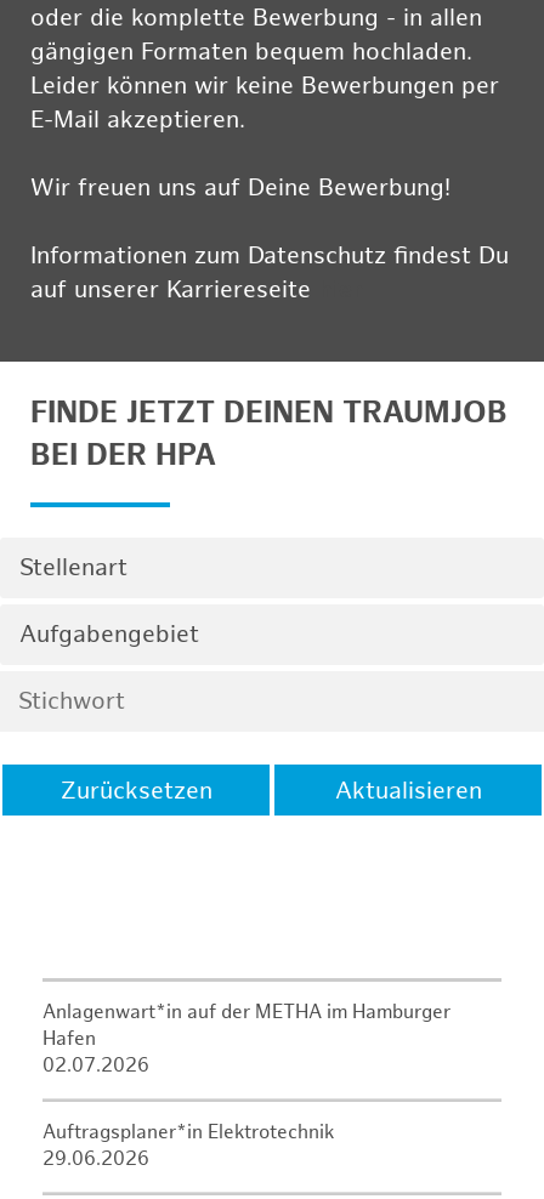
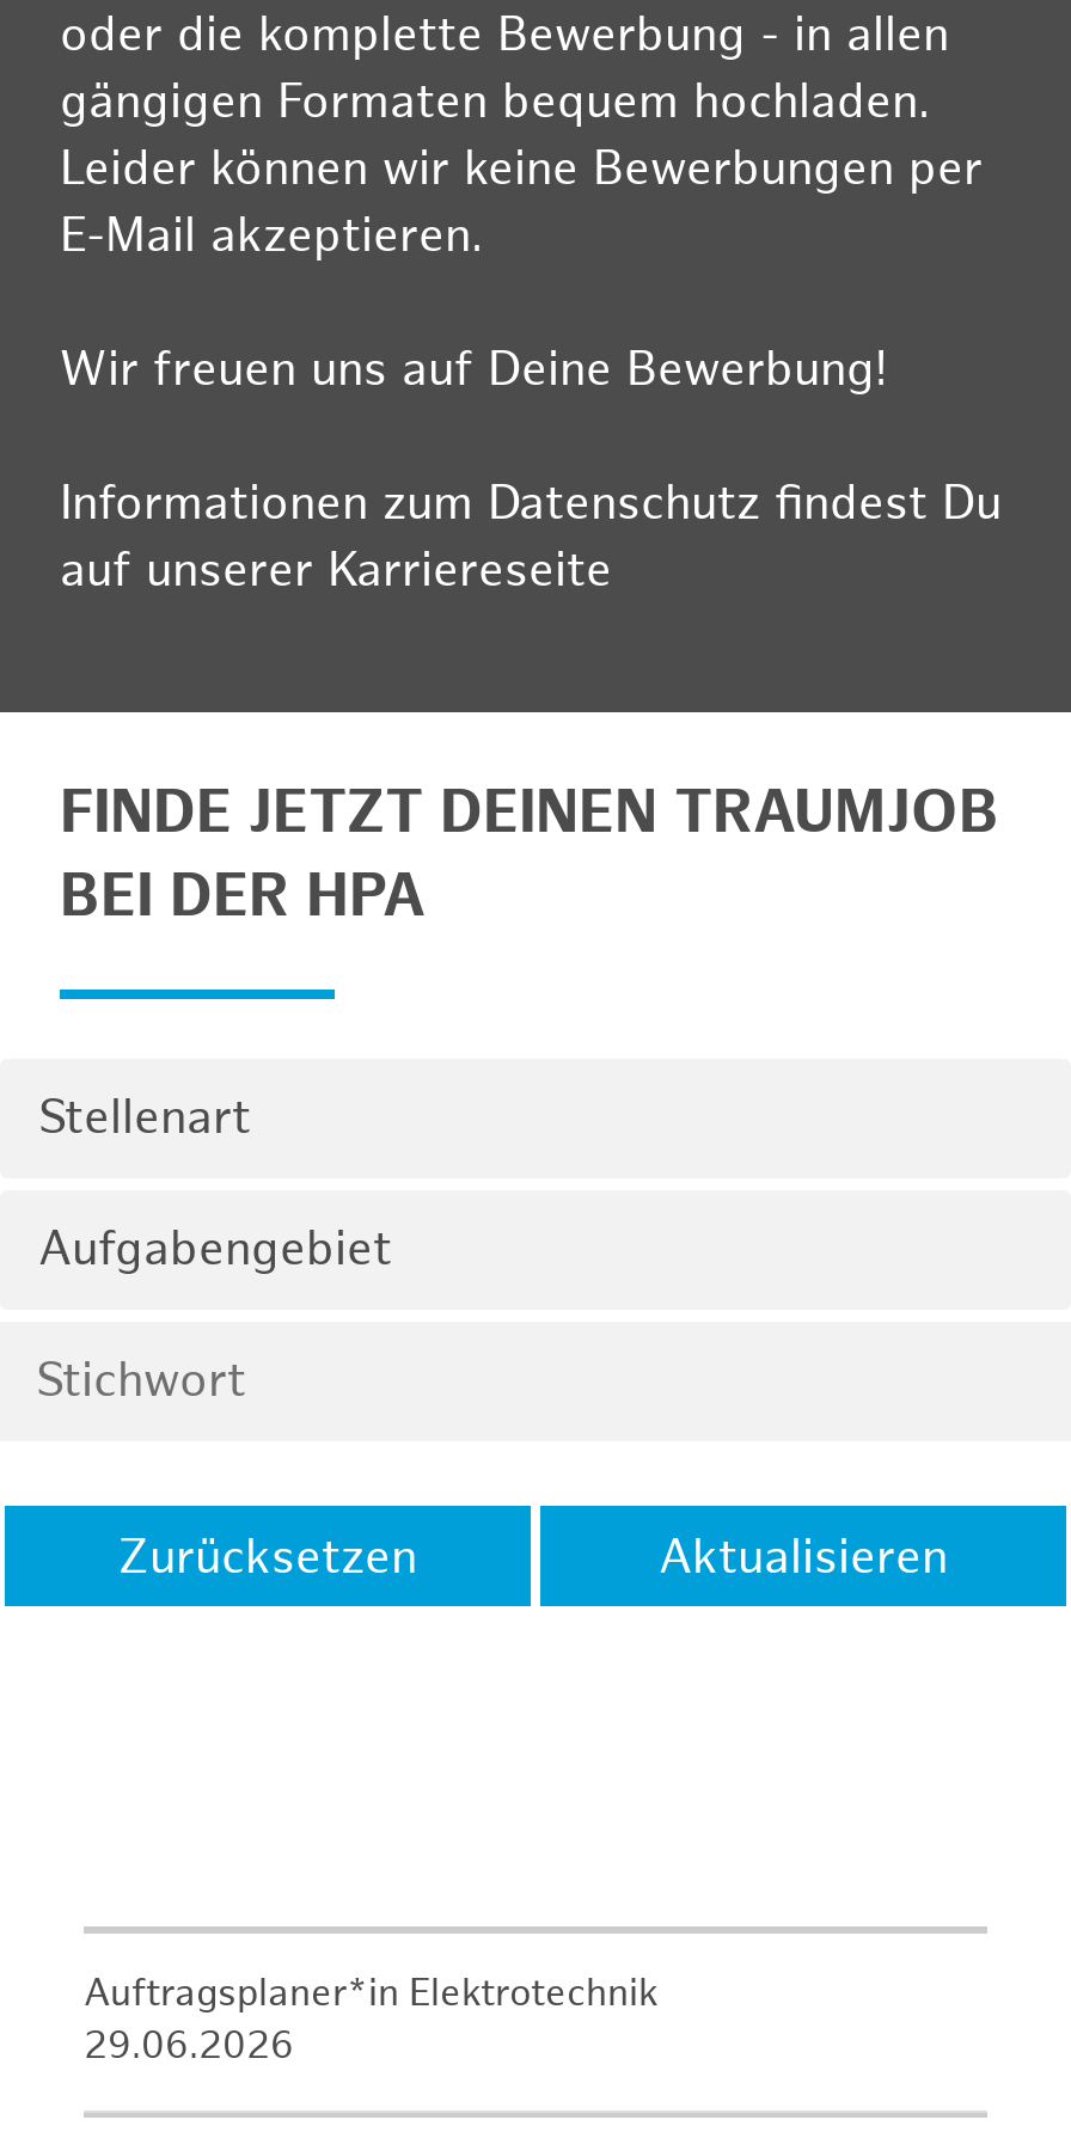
- Anlagenwart*in auf der METHA im Hamburger
- Hafen
- 02.07.2026
